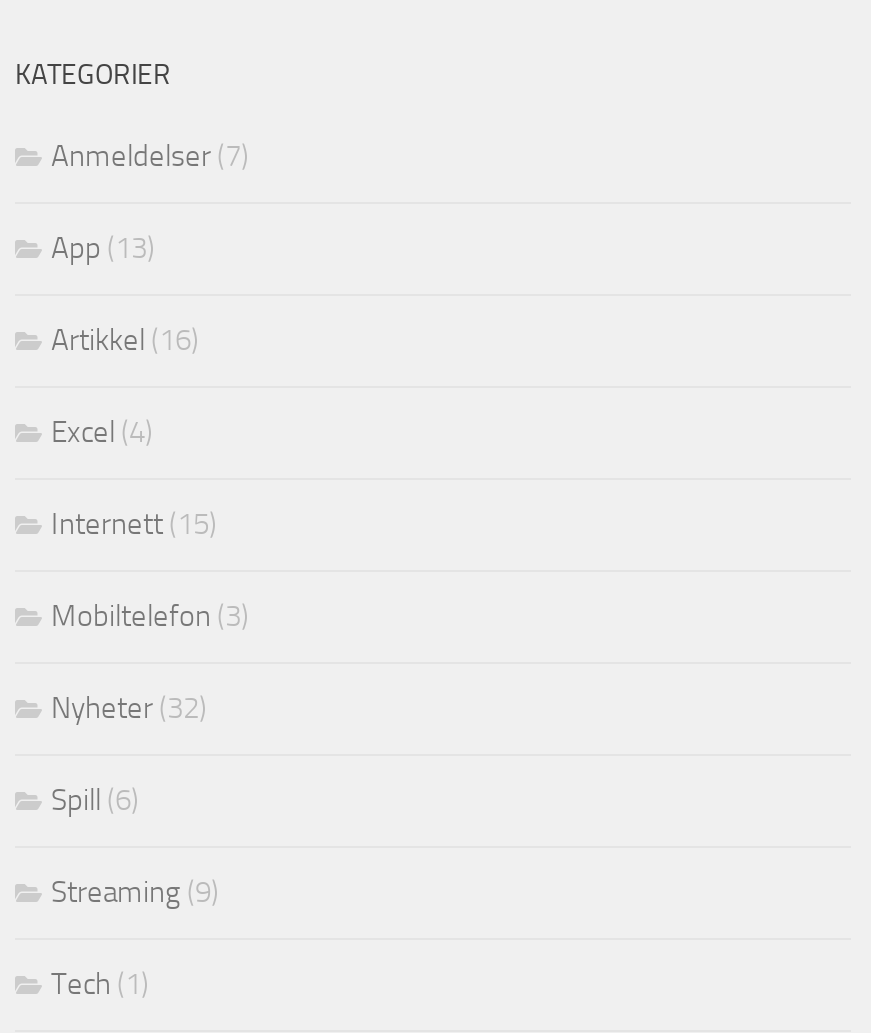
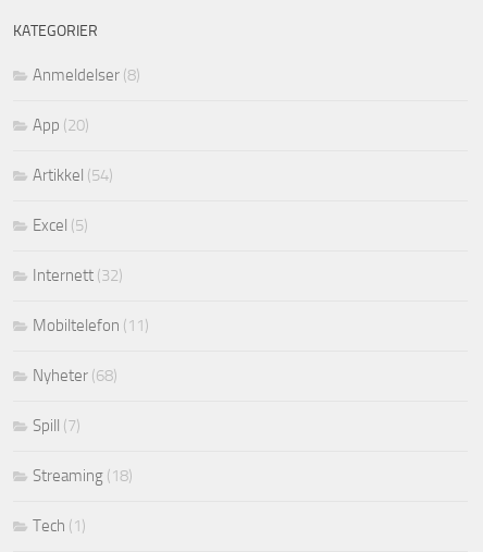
- Anmeldelser (7)
+ Anmeldelser (8)

- App (13)
+ App (20)

- Artikkel (16)
+ Artikkel (54)

- Excel (4)
+ Excel (5)

- Internett (15)
+ Internett (32)

- Mobiltelefon (3)
+ Mobiltelefon (11)

- Nyheter (32)
+ Nyheter (68)

- Spill (6)
+ Spill (7)

- Streaming (9)
+ Streaming (18)
